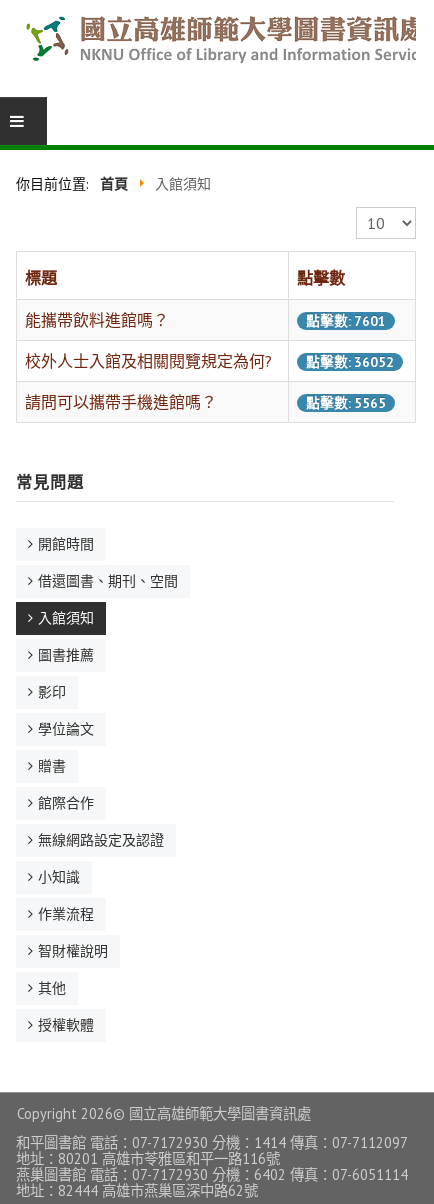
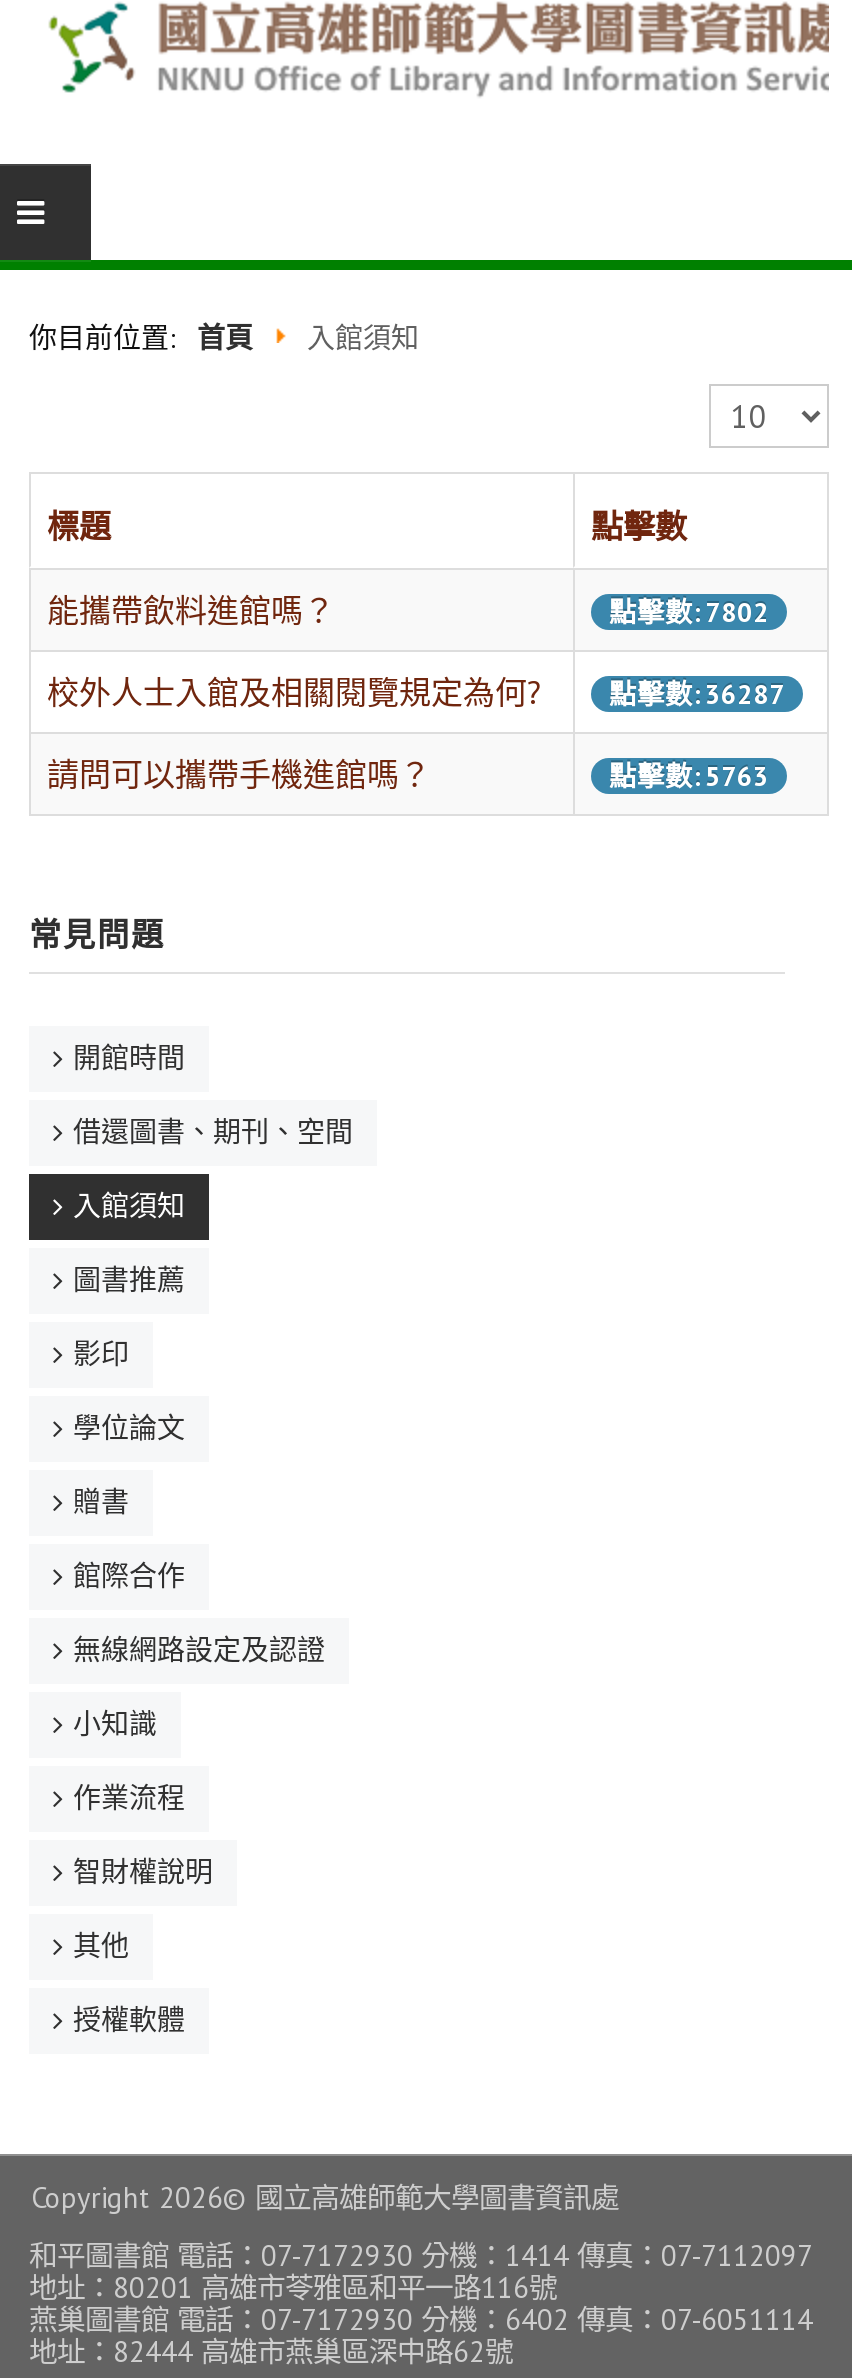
- 點擊數: 7601
+ 點擊數: 7802

- 校外人士入館及相關閱覽規定為何? 點擊數: 36052
+ 校外人士入館及相關閱覽規定為何? 點擊數: 36287

- 點擊數: 5565
+ 點擊數: 5763
